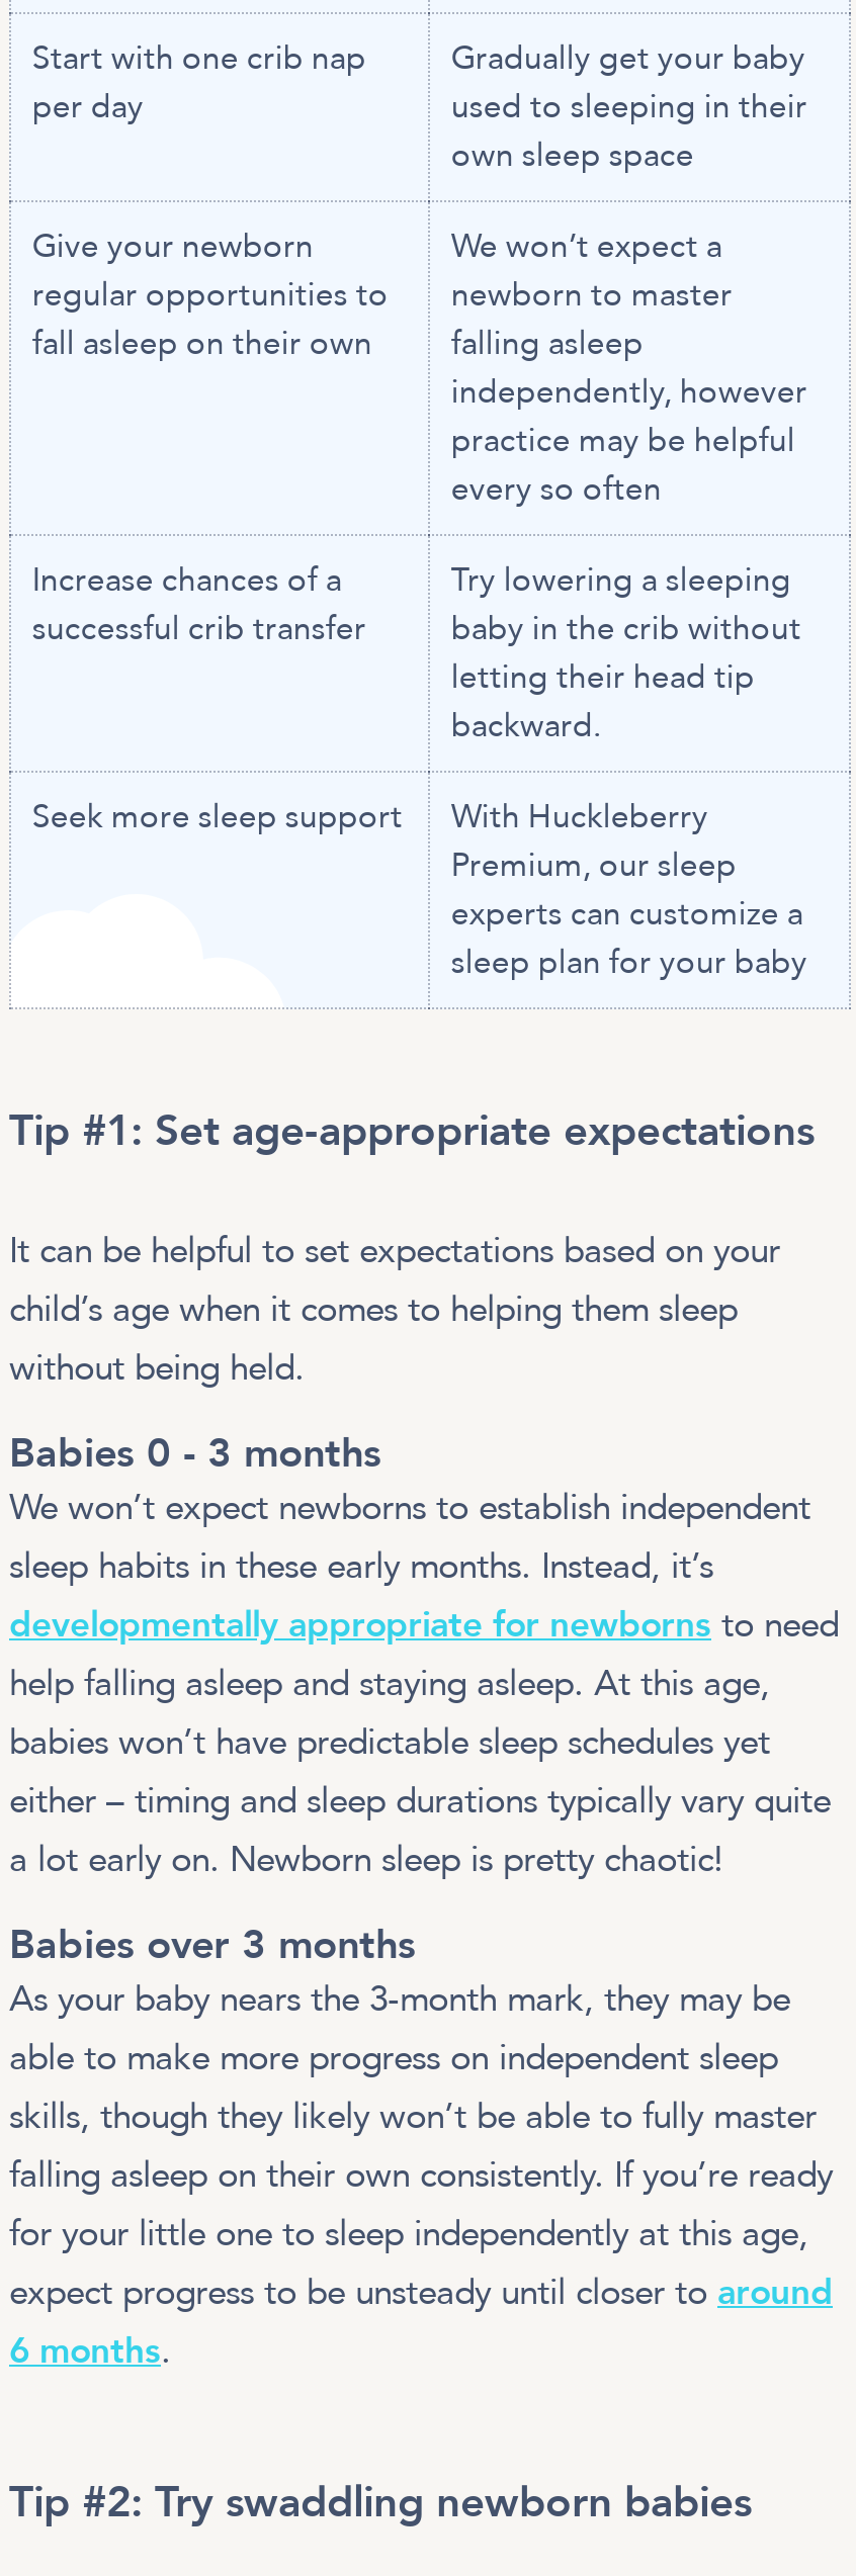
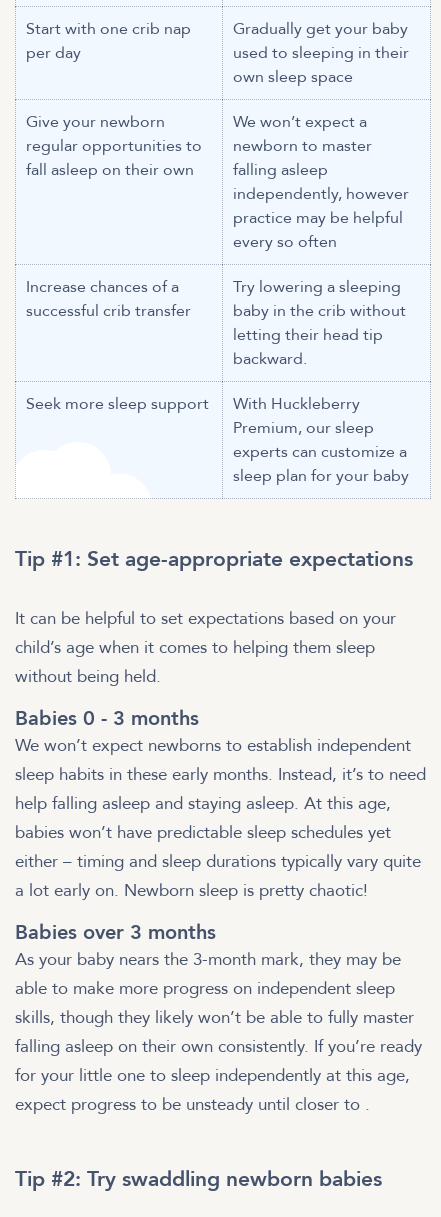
- sleep habits in these early months. Instead, it’s
- developmentally appropriate for newborns to need
+ sleep habits in these early months. Instead, it’s to need

- expect progress to be unsteady until closer to around
- 6 months.
+ expect progress to be unsteady until closer to.
